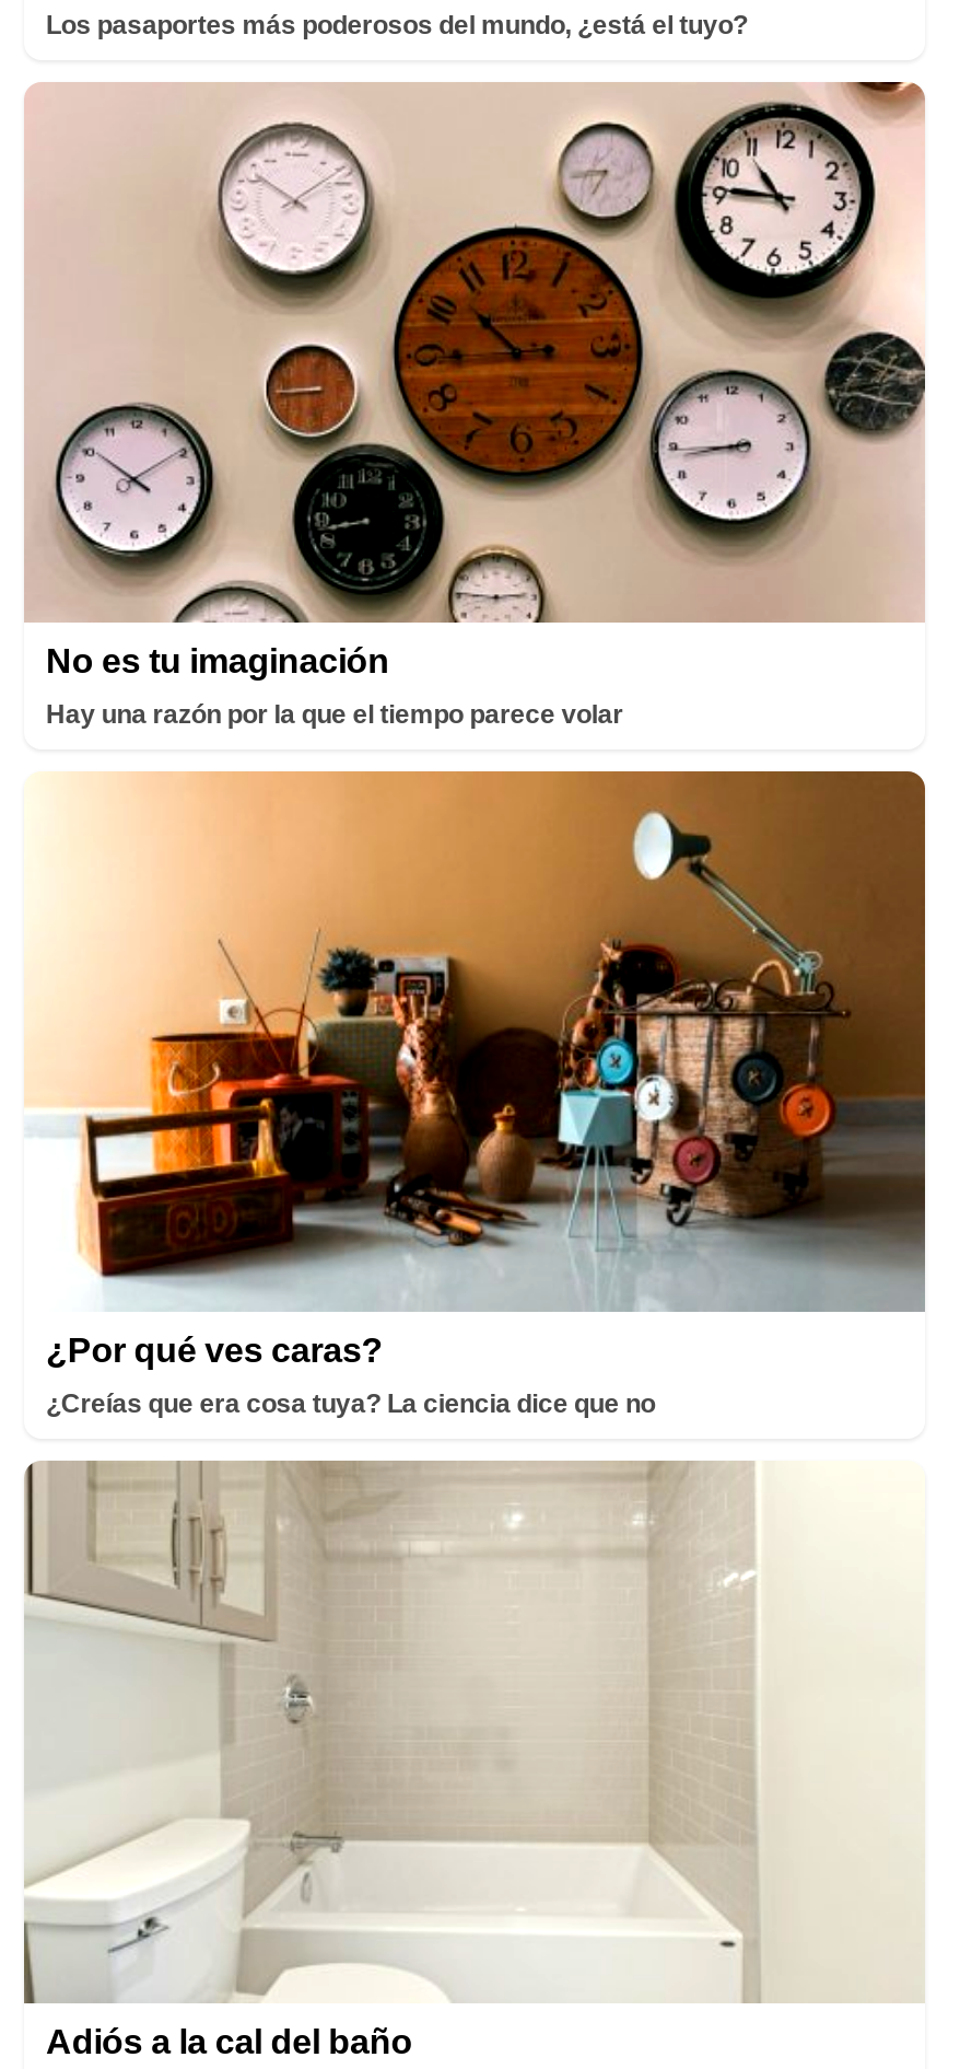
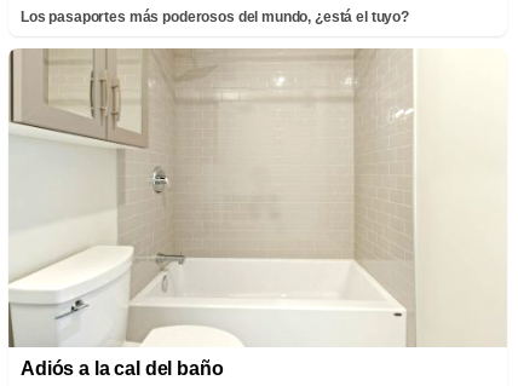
- [image]
- No es tu imaginación
- Hay una razón por la que el tiempo parece volar

- [image]
- ¿Por qué ves caras?
- ¿Creías que era cosa tuya? La ciencia dice que no
